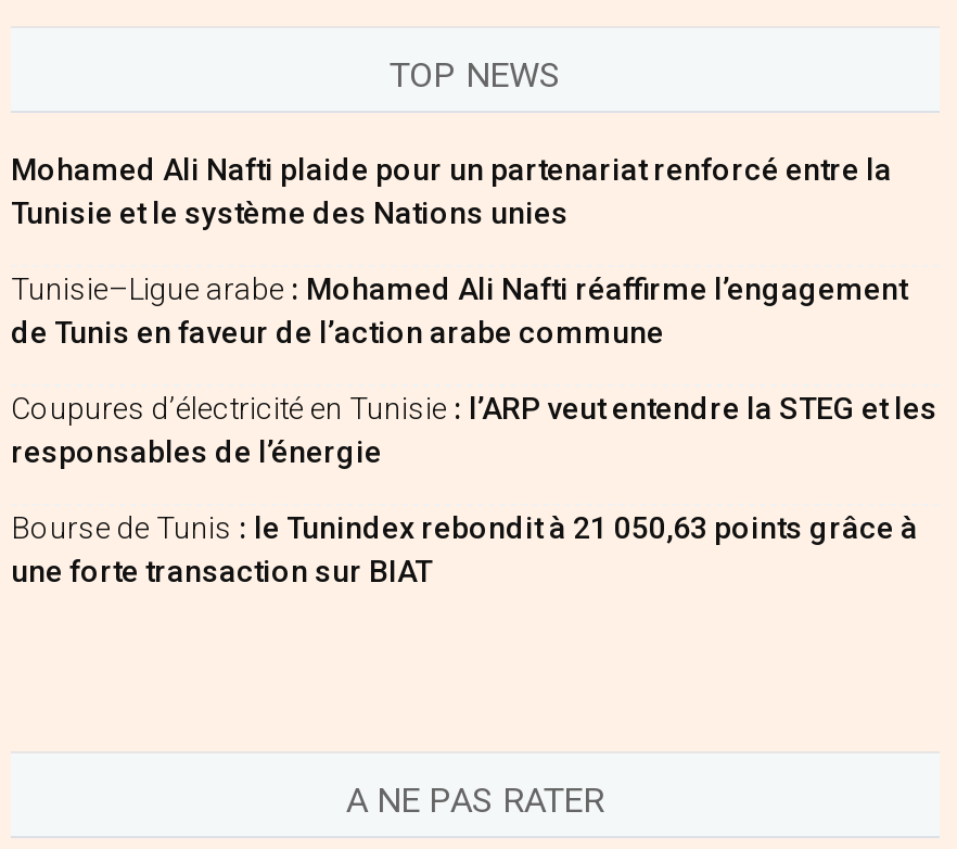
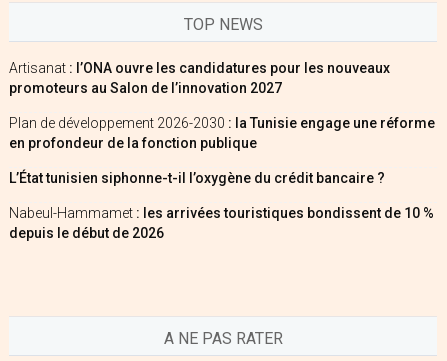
- Mohamed Ali Nafti plaide pour un partenariat renforcé entre la
- Tunisie et le système des Nations unies
+ Artisanat: l’ONA ouvre les candidatures pour les nouveaux
+ promoteurs au Salon de l’innovation 2027

- Tunisie–Ligue arabe: Mohamed Ali Nafti réaffirme l’engagement
- de Tunis en faveur de l’action arabe commune
+ Plan de développement 2026-2030: la Tunisie engage une réforme
+ en profondeur de la fonction publique

- Coupures d’électricité en Tunisie: l’ARP veut entendre la STEG et les
- responsables de l’énergie
+ L’État tunisien siphonne-t-il l’oxygène du crédit bancaire ?

- Bourse de Tunis: le Tunindex rebondit à 21 050,63 points grâce à
- une forte transaction sur BIAT
+ Nabeul-Hammamet: les arrivées touristiques bondissent de 10 %
+ depuis le début de 2026
